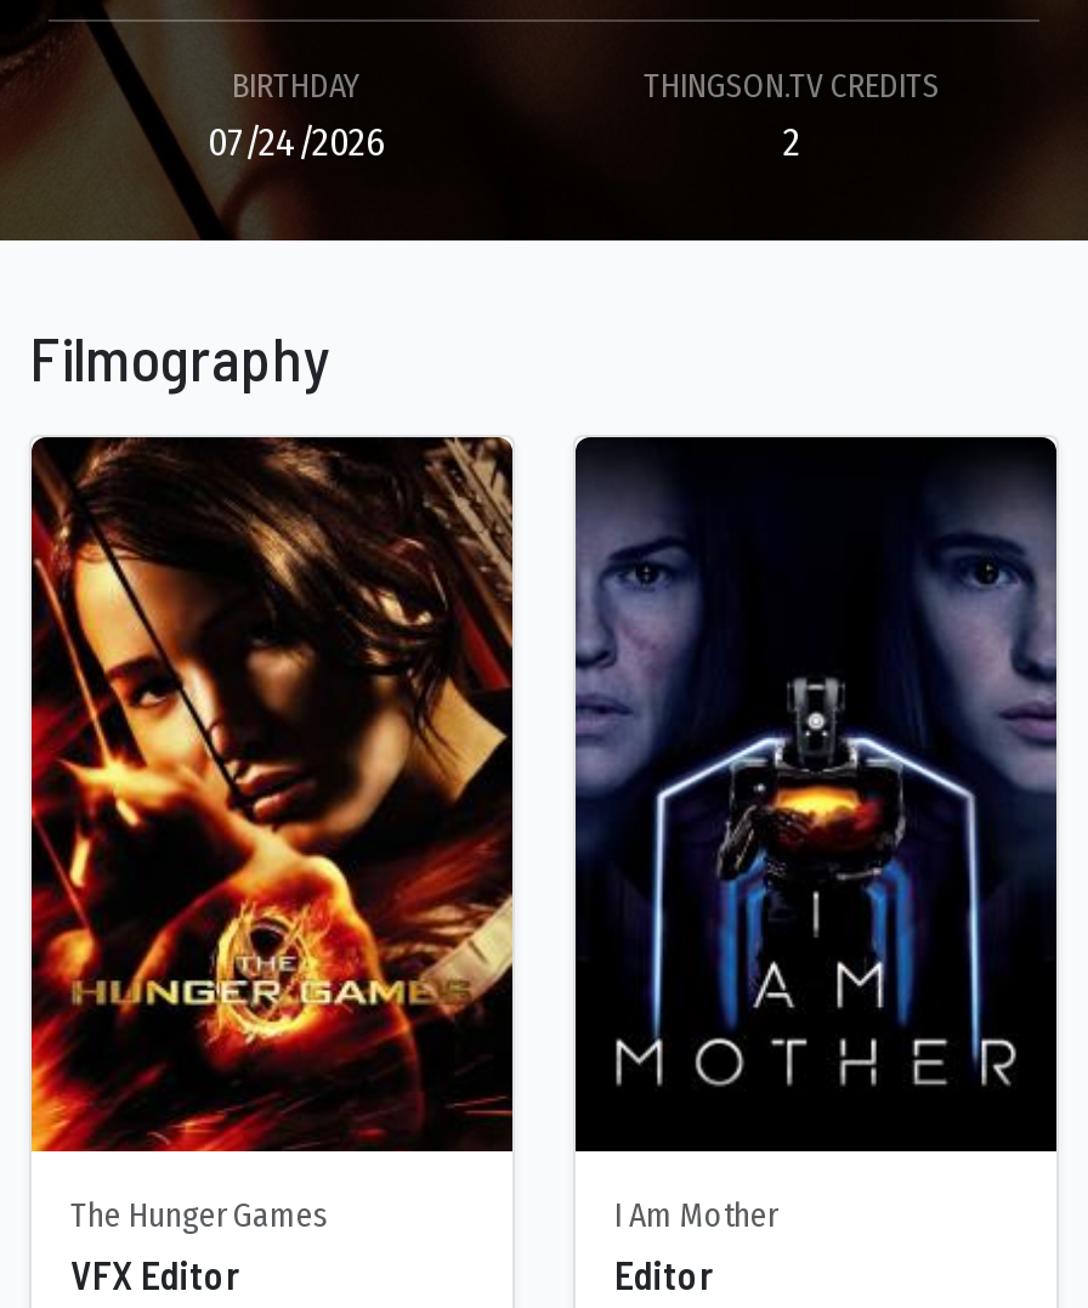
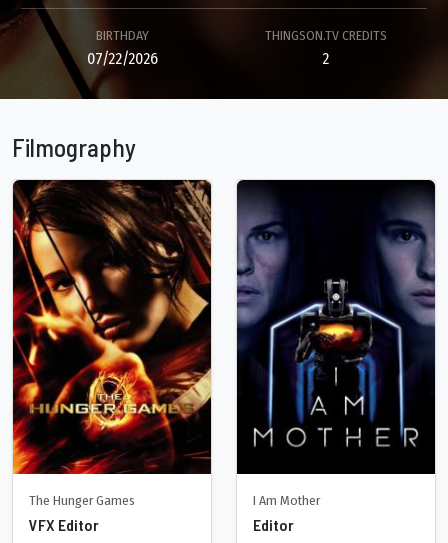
- 07/24/2026
+ 07/22/2026
